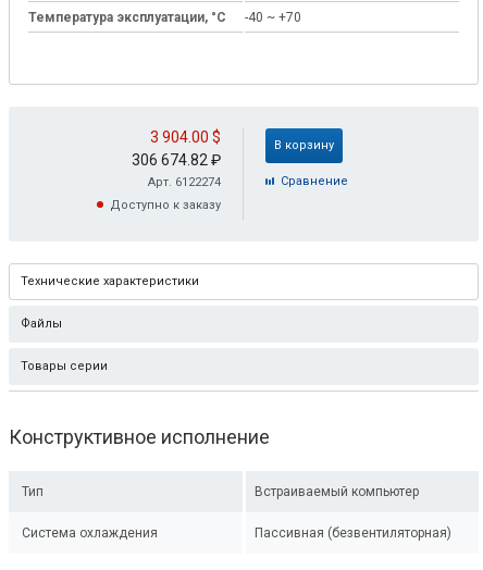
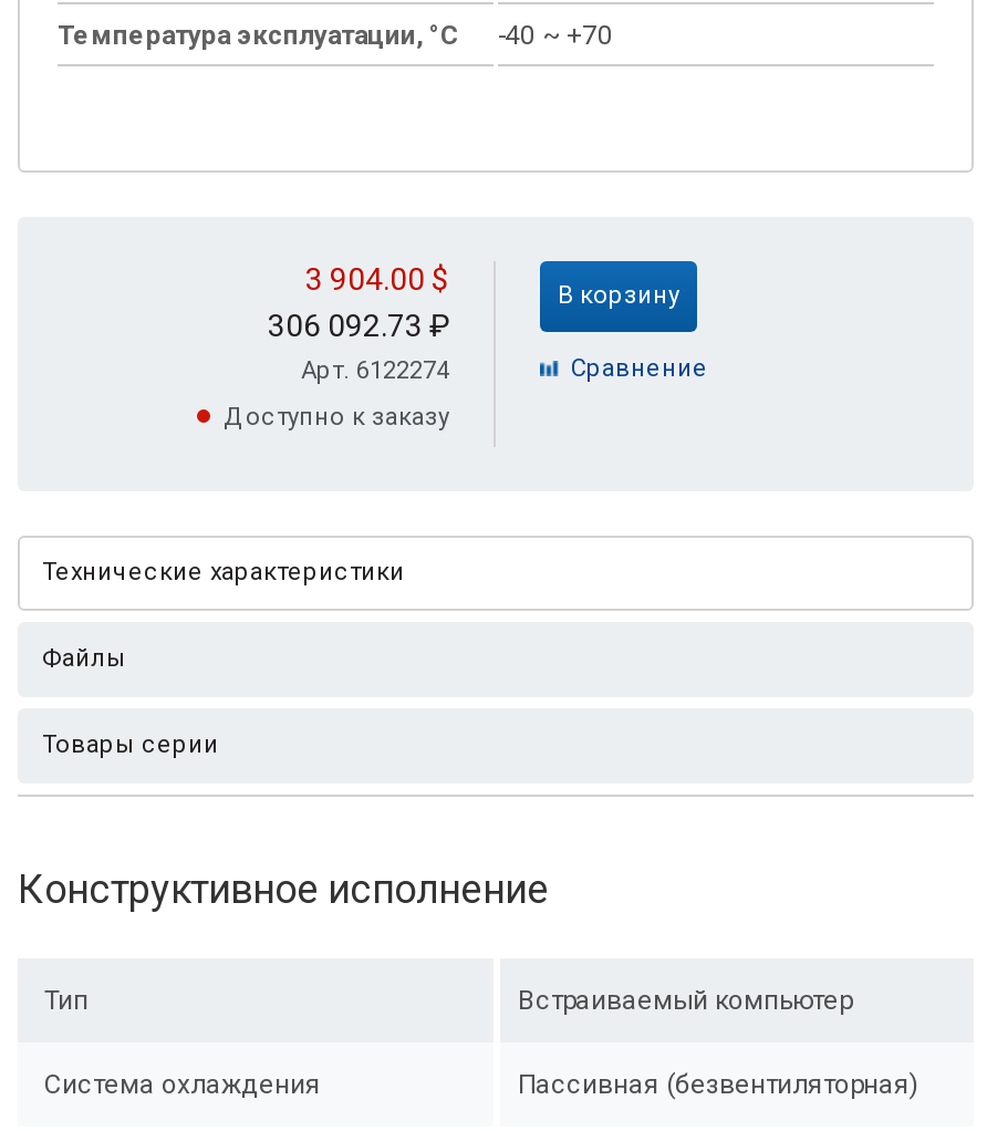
- 306 674.82 ₽
+ 306 092.73 ₽
